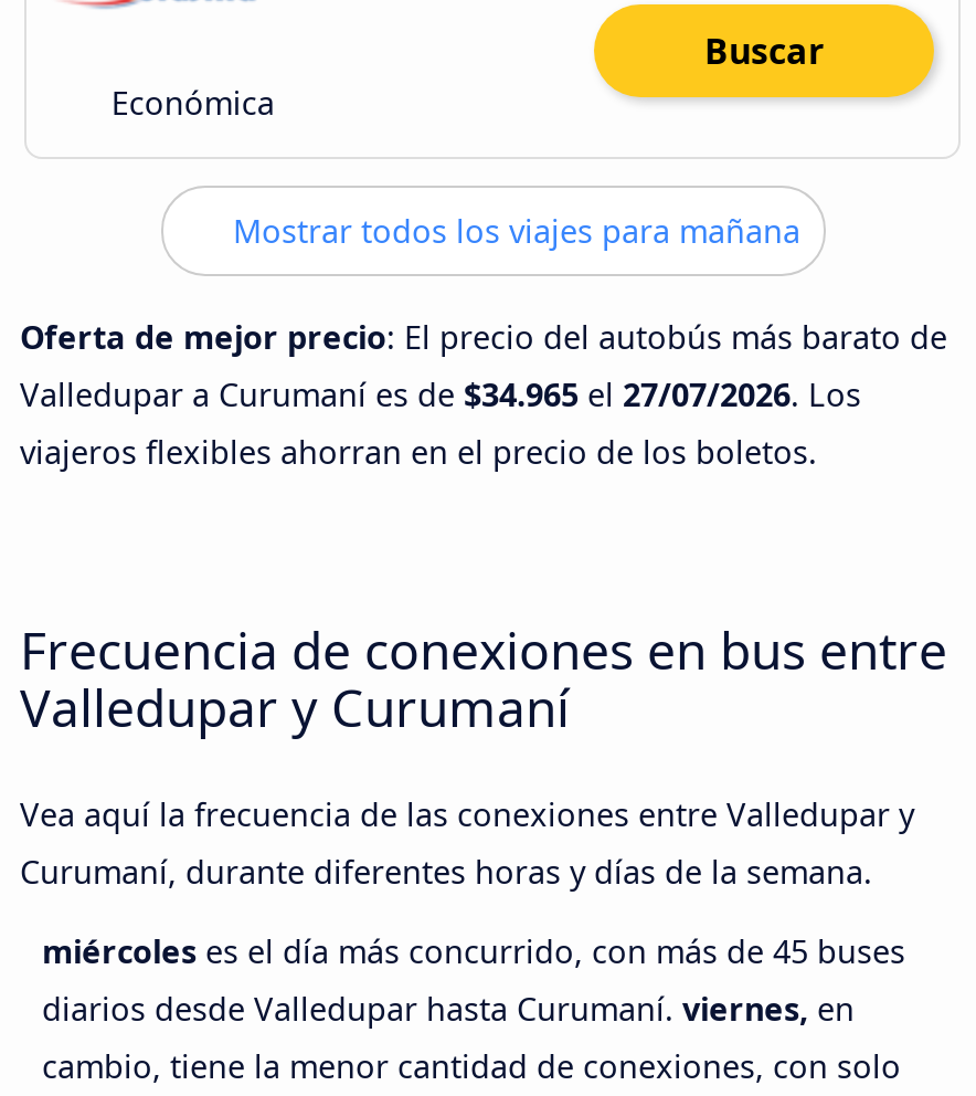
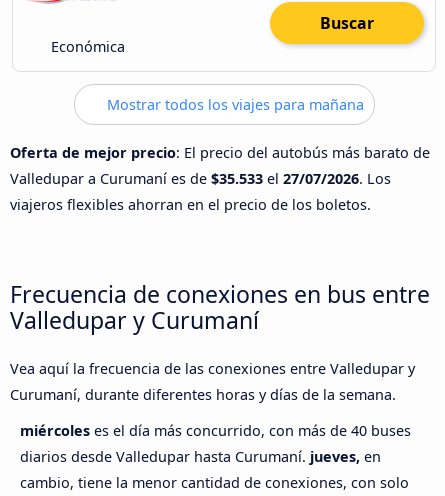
- Valledupar a Curumaní es de $34.965 el 27/07/2026. Los
+ Valledupar a Curumaní es de $35.533 el 27/07/2026. Los

- miércoles es el día más concurrido, con más de 45 buses
+ miércoles es el día más concurrido, con más de 40 buses

- diarios desde Valledupar hasta Curumaní. viernes, en
+ diarios desde Valledupar hasta Curumaní. jueves, en
